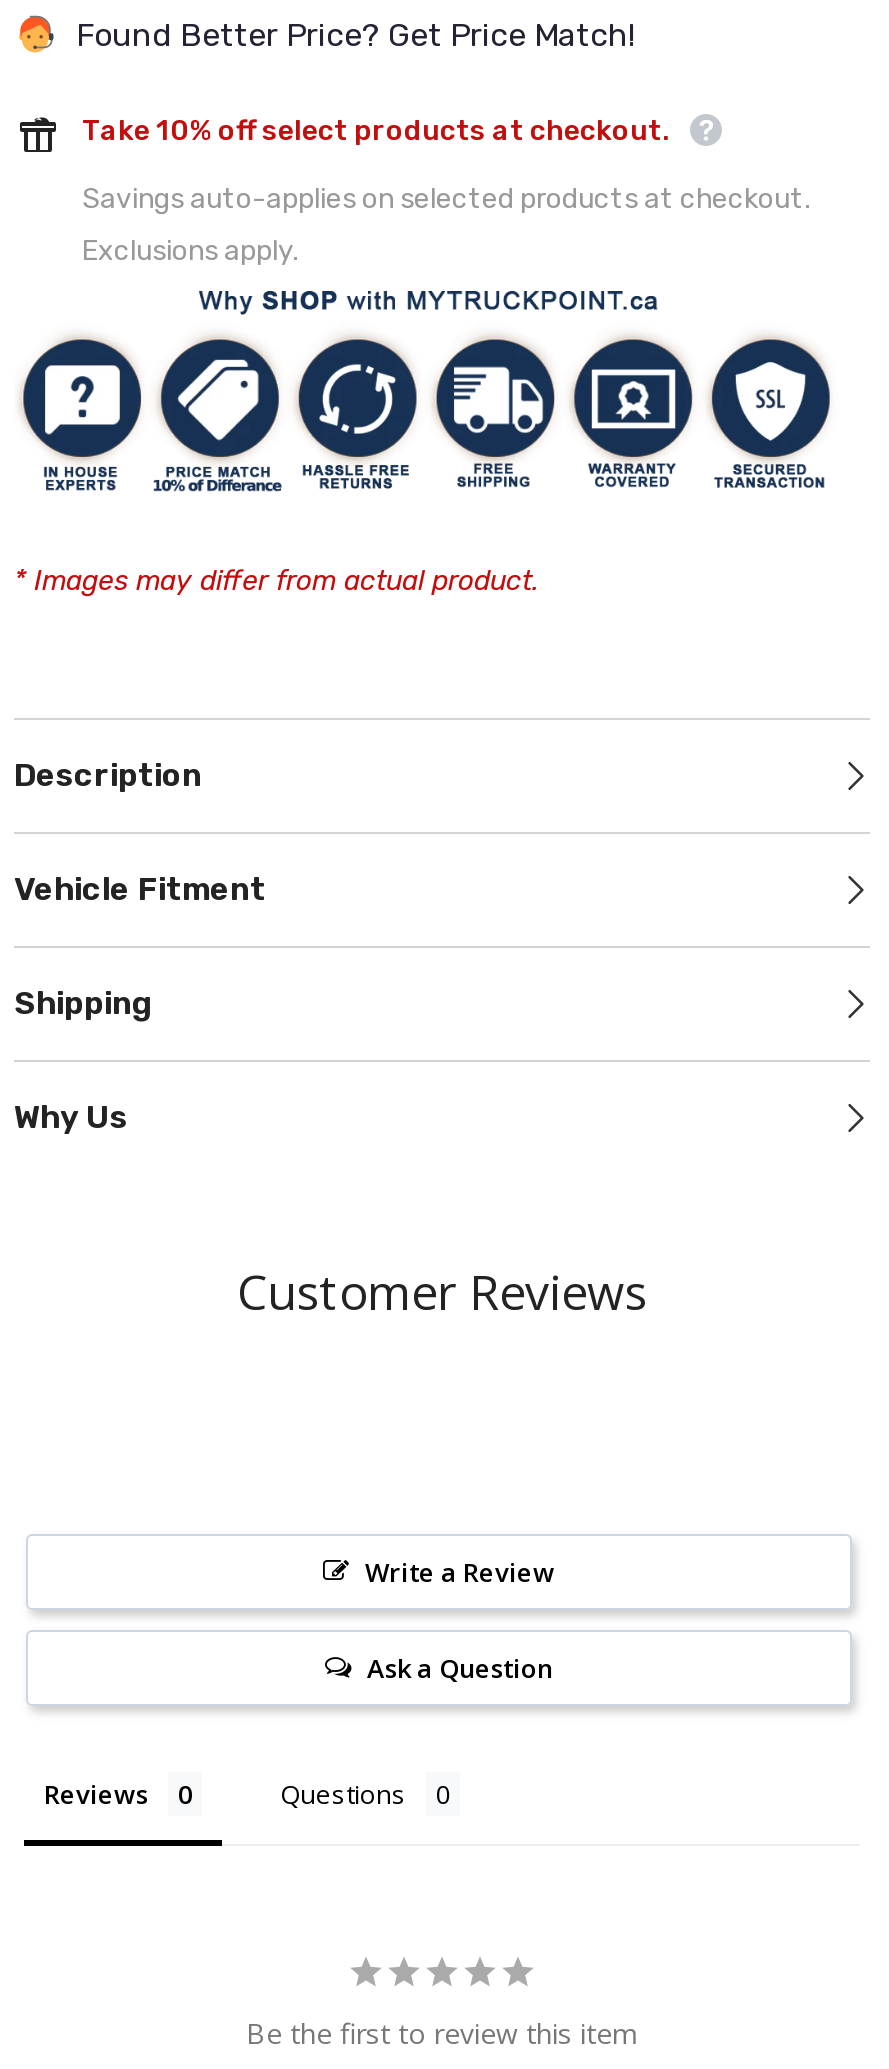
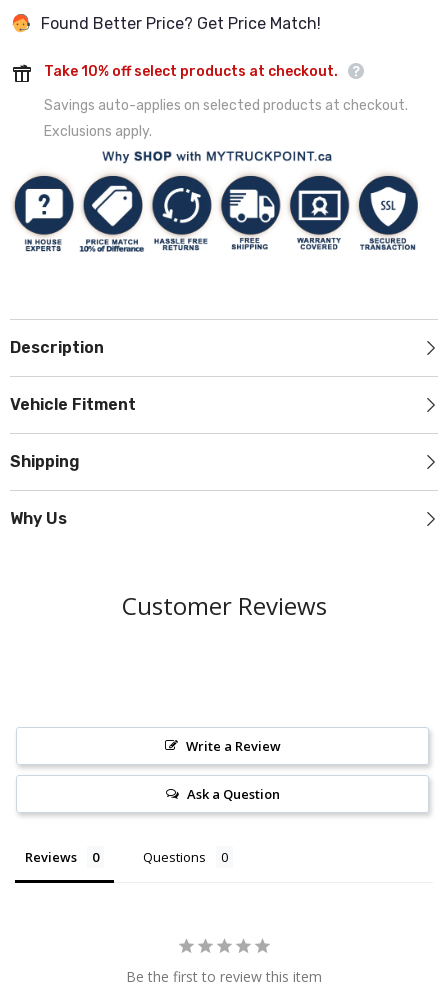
- * Images may differ from actual product.
